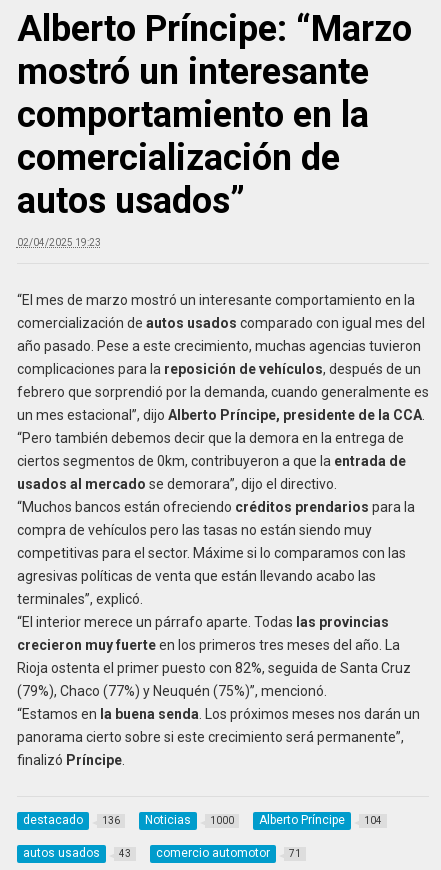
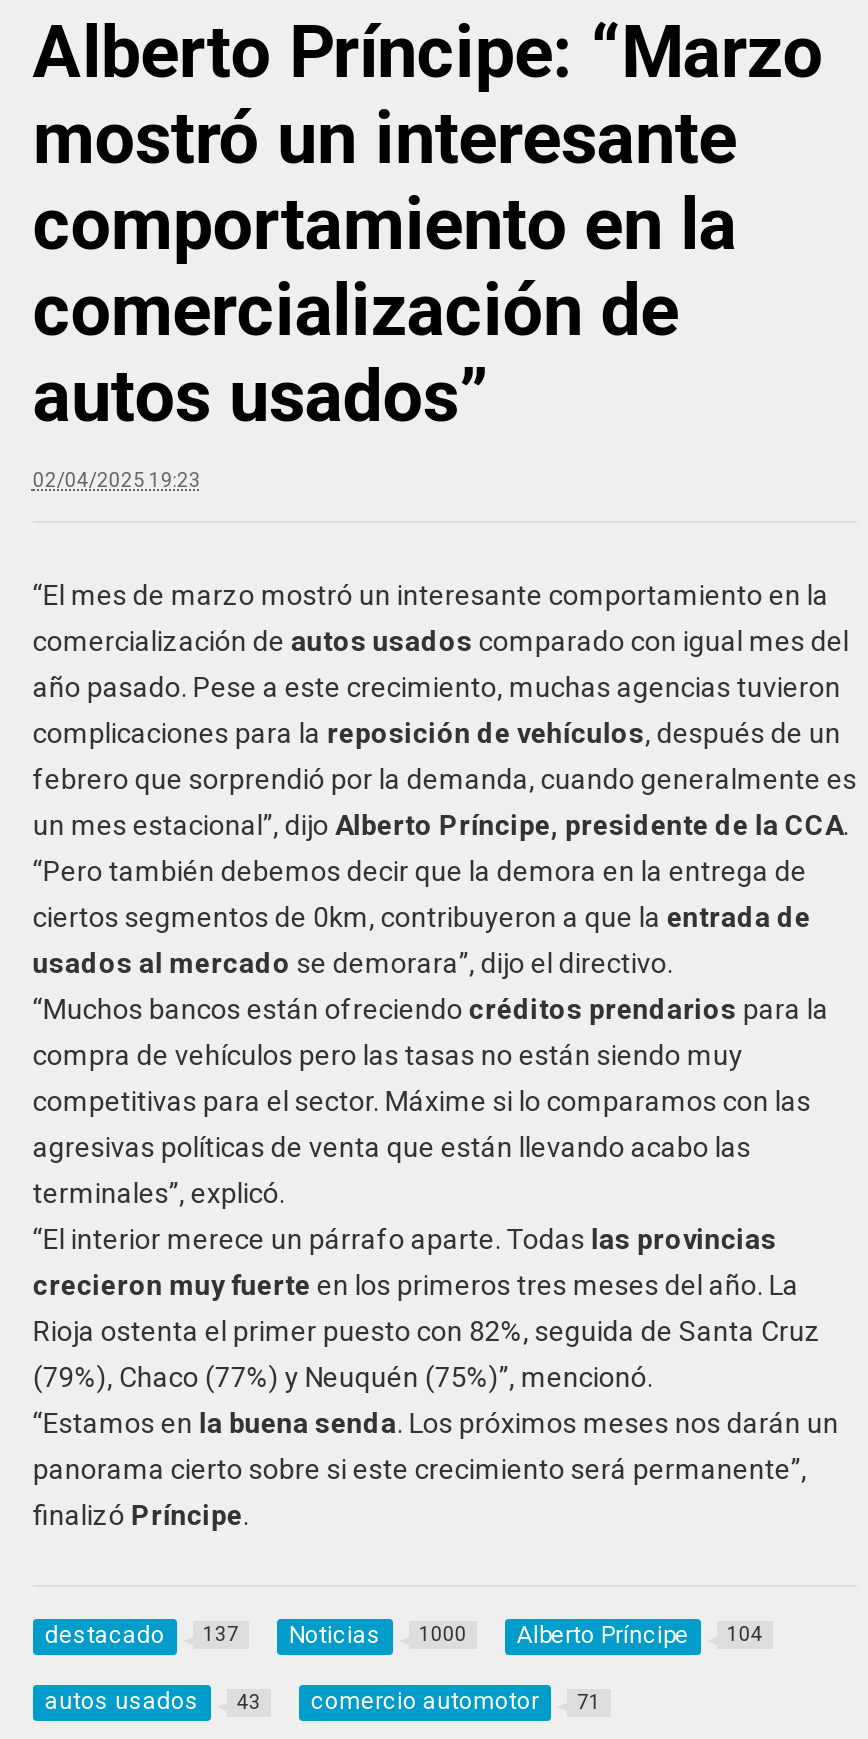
- destacado 136
+ destacado 137
